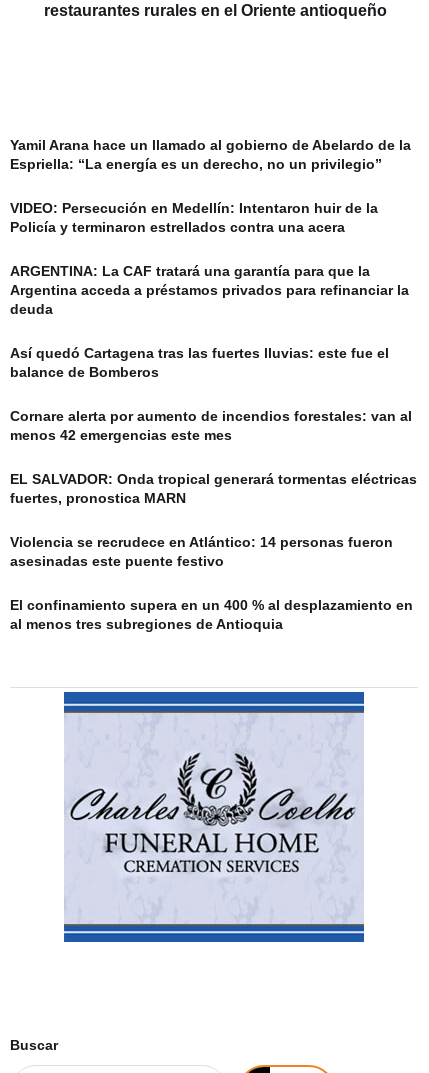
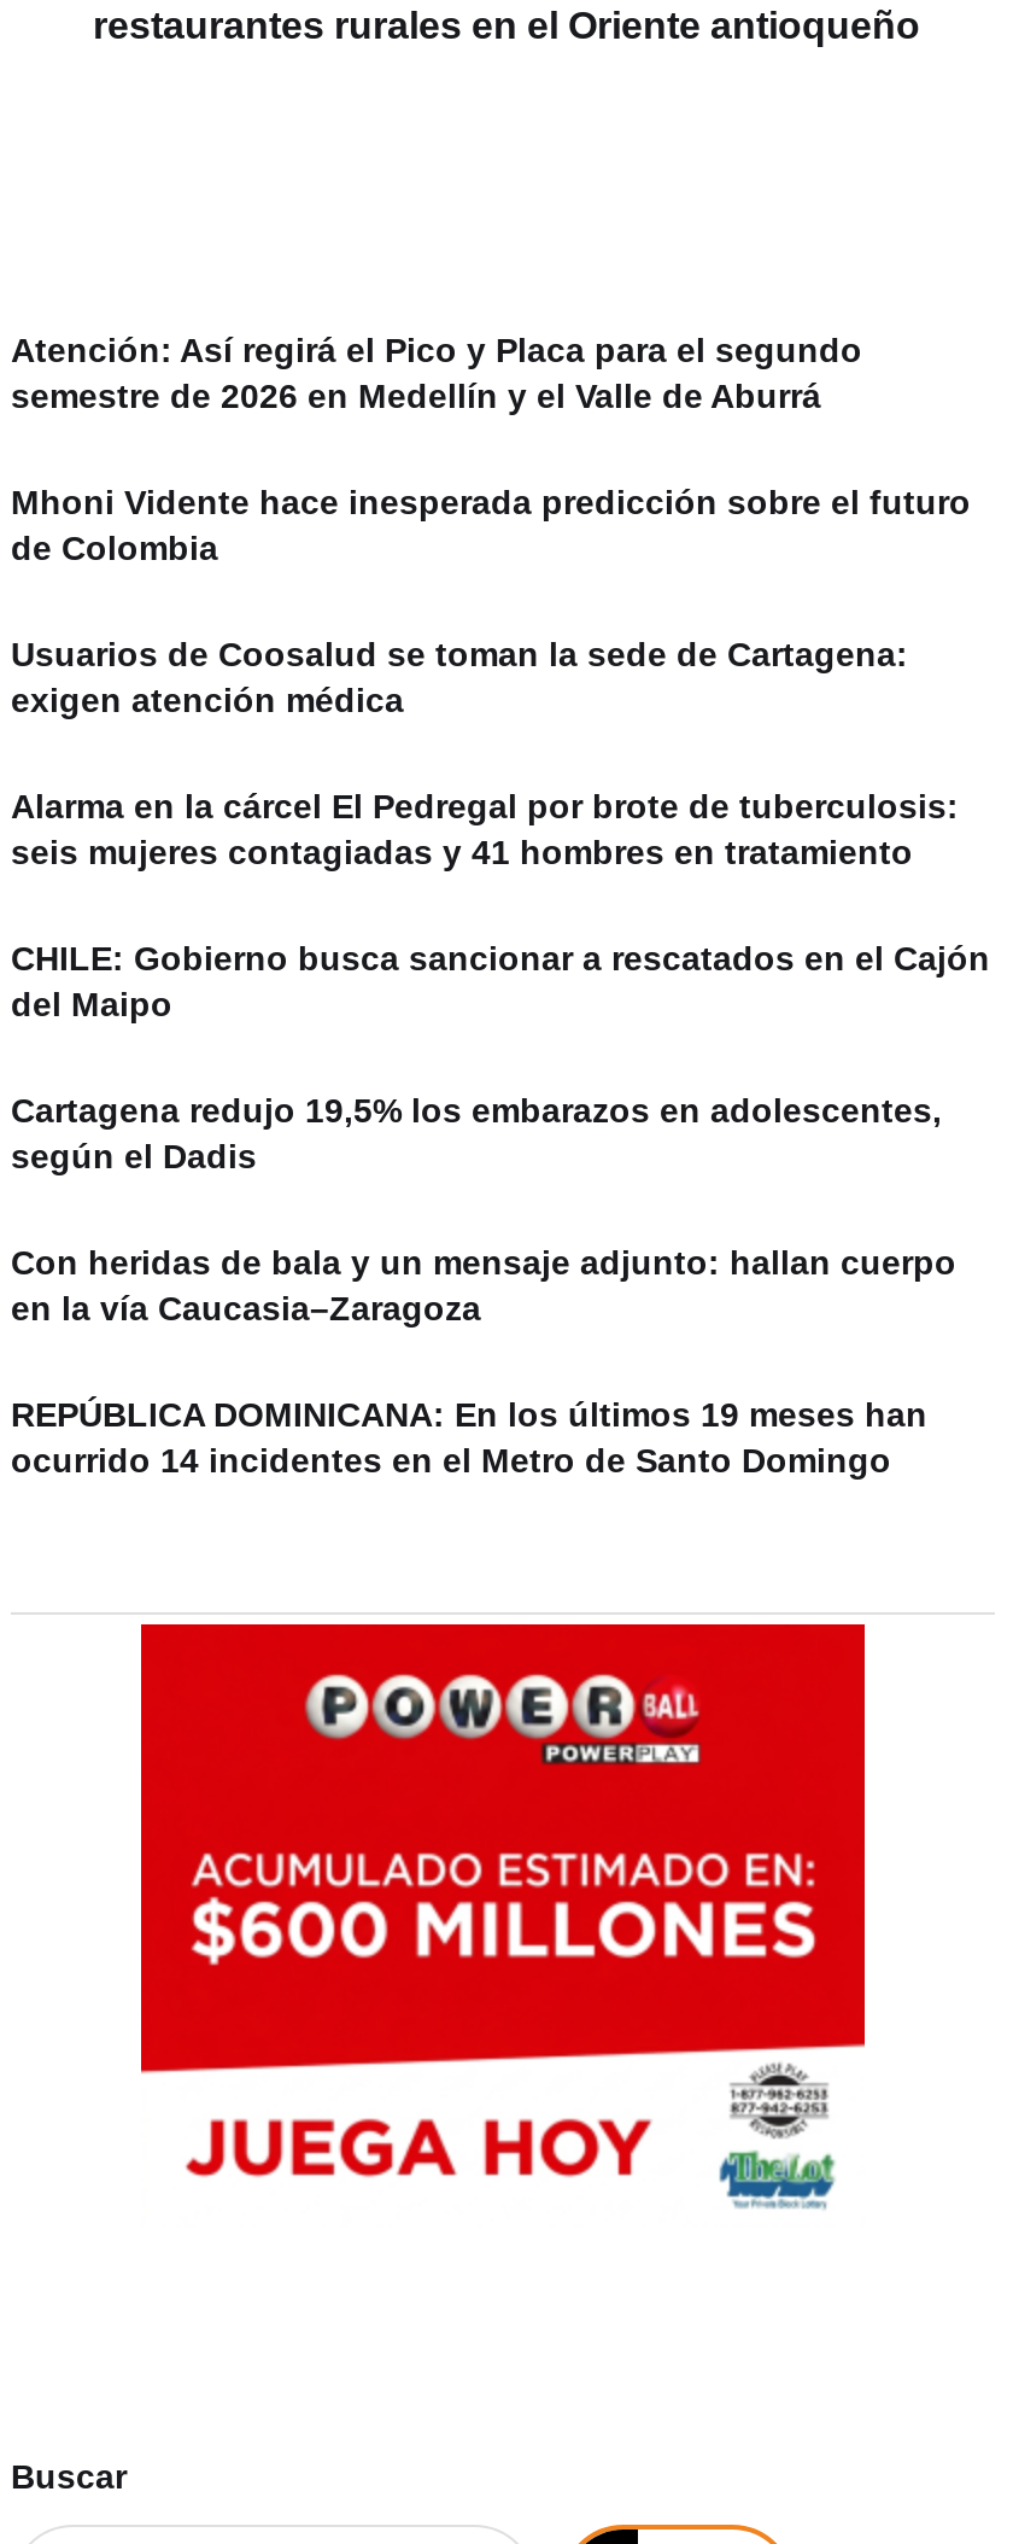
- Yamil Arana hace un llamado al gobierno de Abelardo de la
- Espriella: “La energía es un derecho, no un privilegio”
+ Atención: Así regirá el Pico y Placa para el segundo
+ semestre de 2026 en Medellín y el Valle de Aburrá

- VIDEO: Persecución en Medellín: Intentaron huir de la
- Policía y terminaron estrellados contra una acera
+ Mhoni Vidente hace inesperada predicción sobre el futuro
+ de Colombia

- ARGENTINA: La CAF tratará una garantía para que la
- Argentina acceda a préstamos privados para refinanciar la
- deuda
+ Usuarios de Coosalud se toman la sede de Cartagena:
+ exigen atención médica

- Así quedó Cartagena tras las fuertes lluvias: este fue el
- balance de Bomberos
+ Alarma en la cárcel El Pedregal por brote de tuberculosis:
+ seis mujeres contagiadas y 41 hombres en tratamiento

- Cornare alerta por aumento de incendios forestales: van al
- menos 42 emergencias este mes
+ CHILE: Gobierno busca sancionar a rescatados en el Cajón
+ del Maipo

- EL SALVADOR: Onda tropical generará tormentas eléctricas
- fuertes, pronostica MARN
+ Cartagena redujo 19,5% los embarazos en adolescentes,
+ según el Dadis

- Violencia se recrudece en Atlántico: 14 personas fueron
- asesinadas este puente festivo
+ Con heridas de bala y un mensaje adjunto: hallan cuerpo
+ en la vía Caucasia–Zaragoza

- El confinamiento supera en un 400 % al desplazamiento en
- al menos tres subregiones de Antioquia
+ REPÚBLICA DOMINICANA: En los últimos 19 meses han
+ ocurrido 14 incidentes en el Metro de Santo Domingo

- [image]
+ [image]
